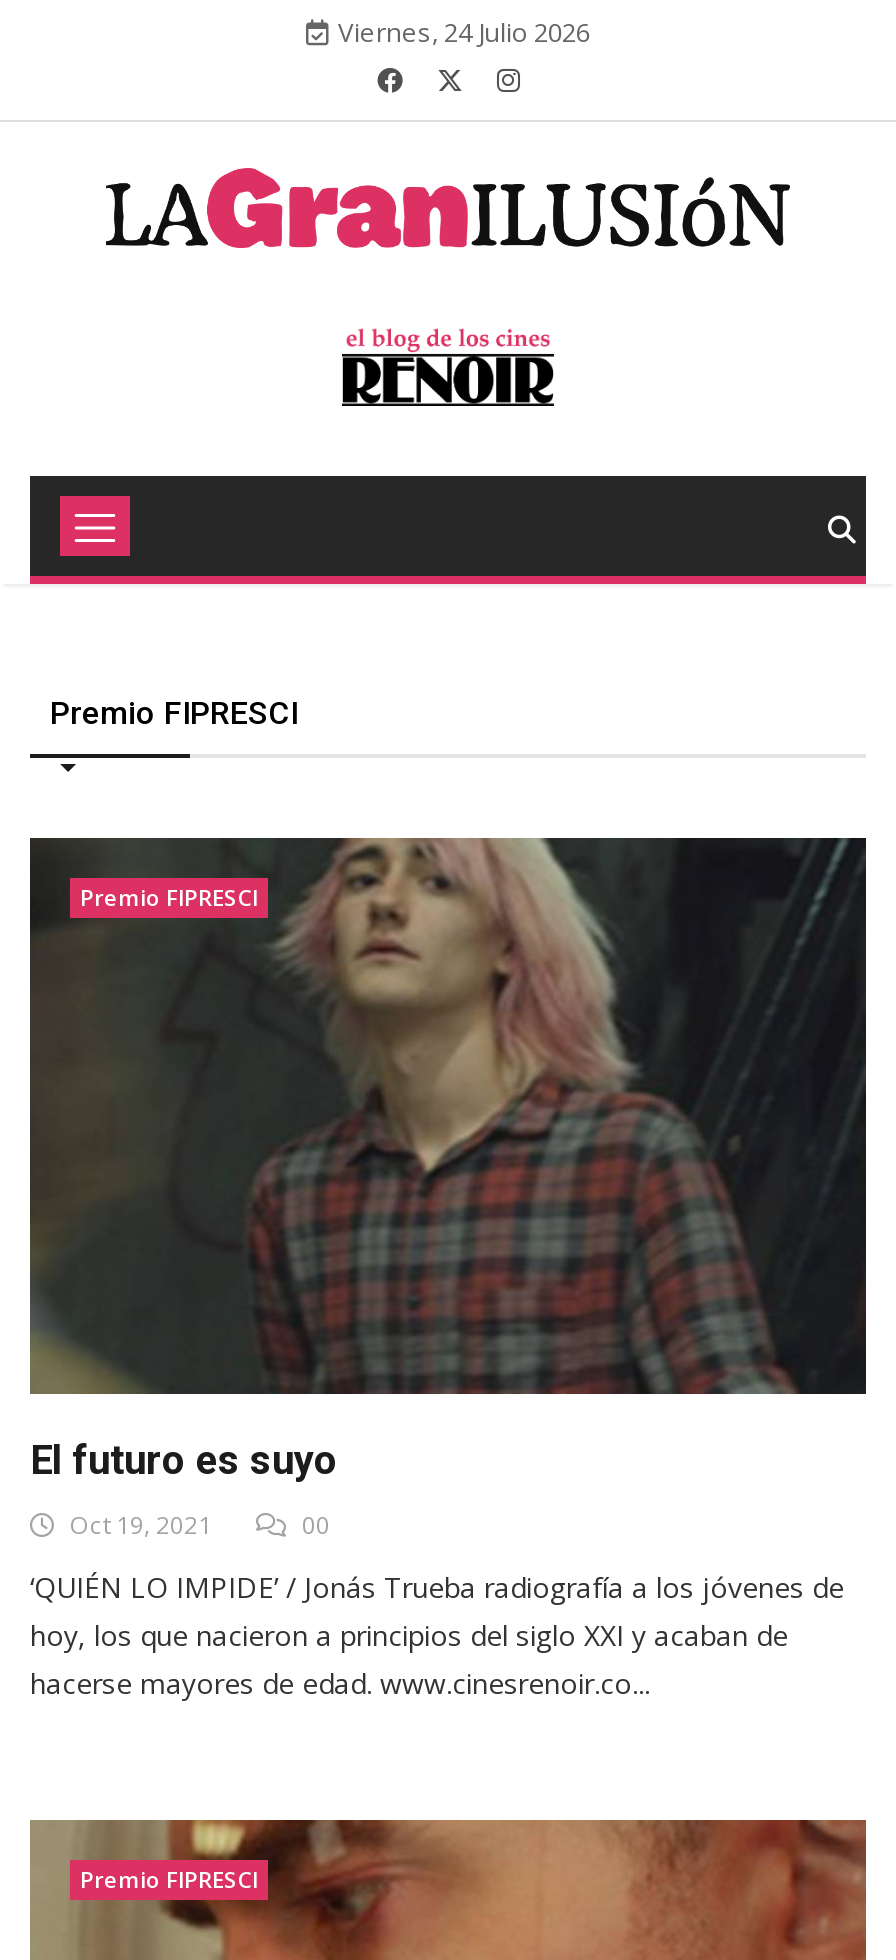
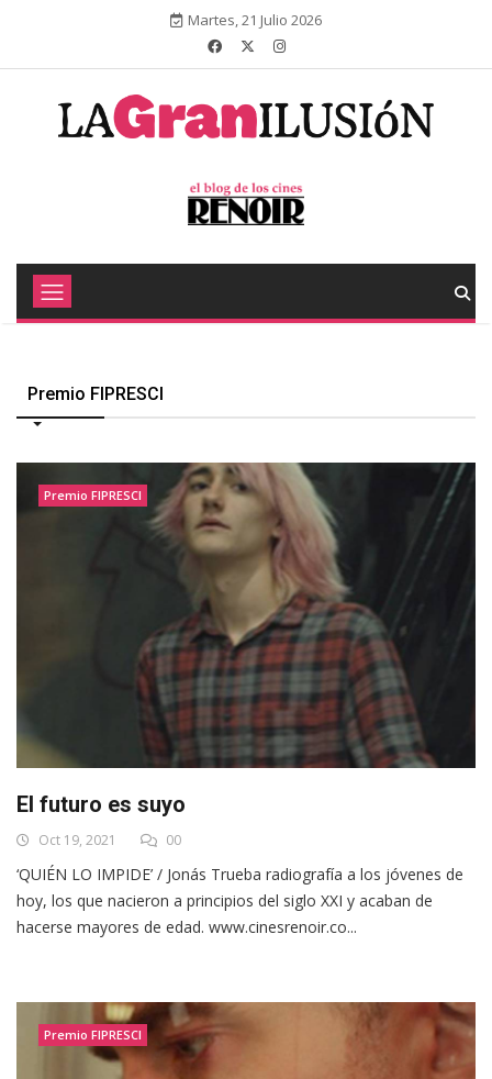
- Viernes, 24 Julio 2026
+ Martes, 21 Julio 2026
